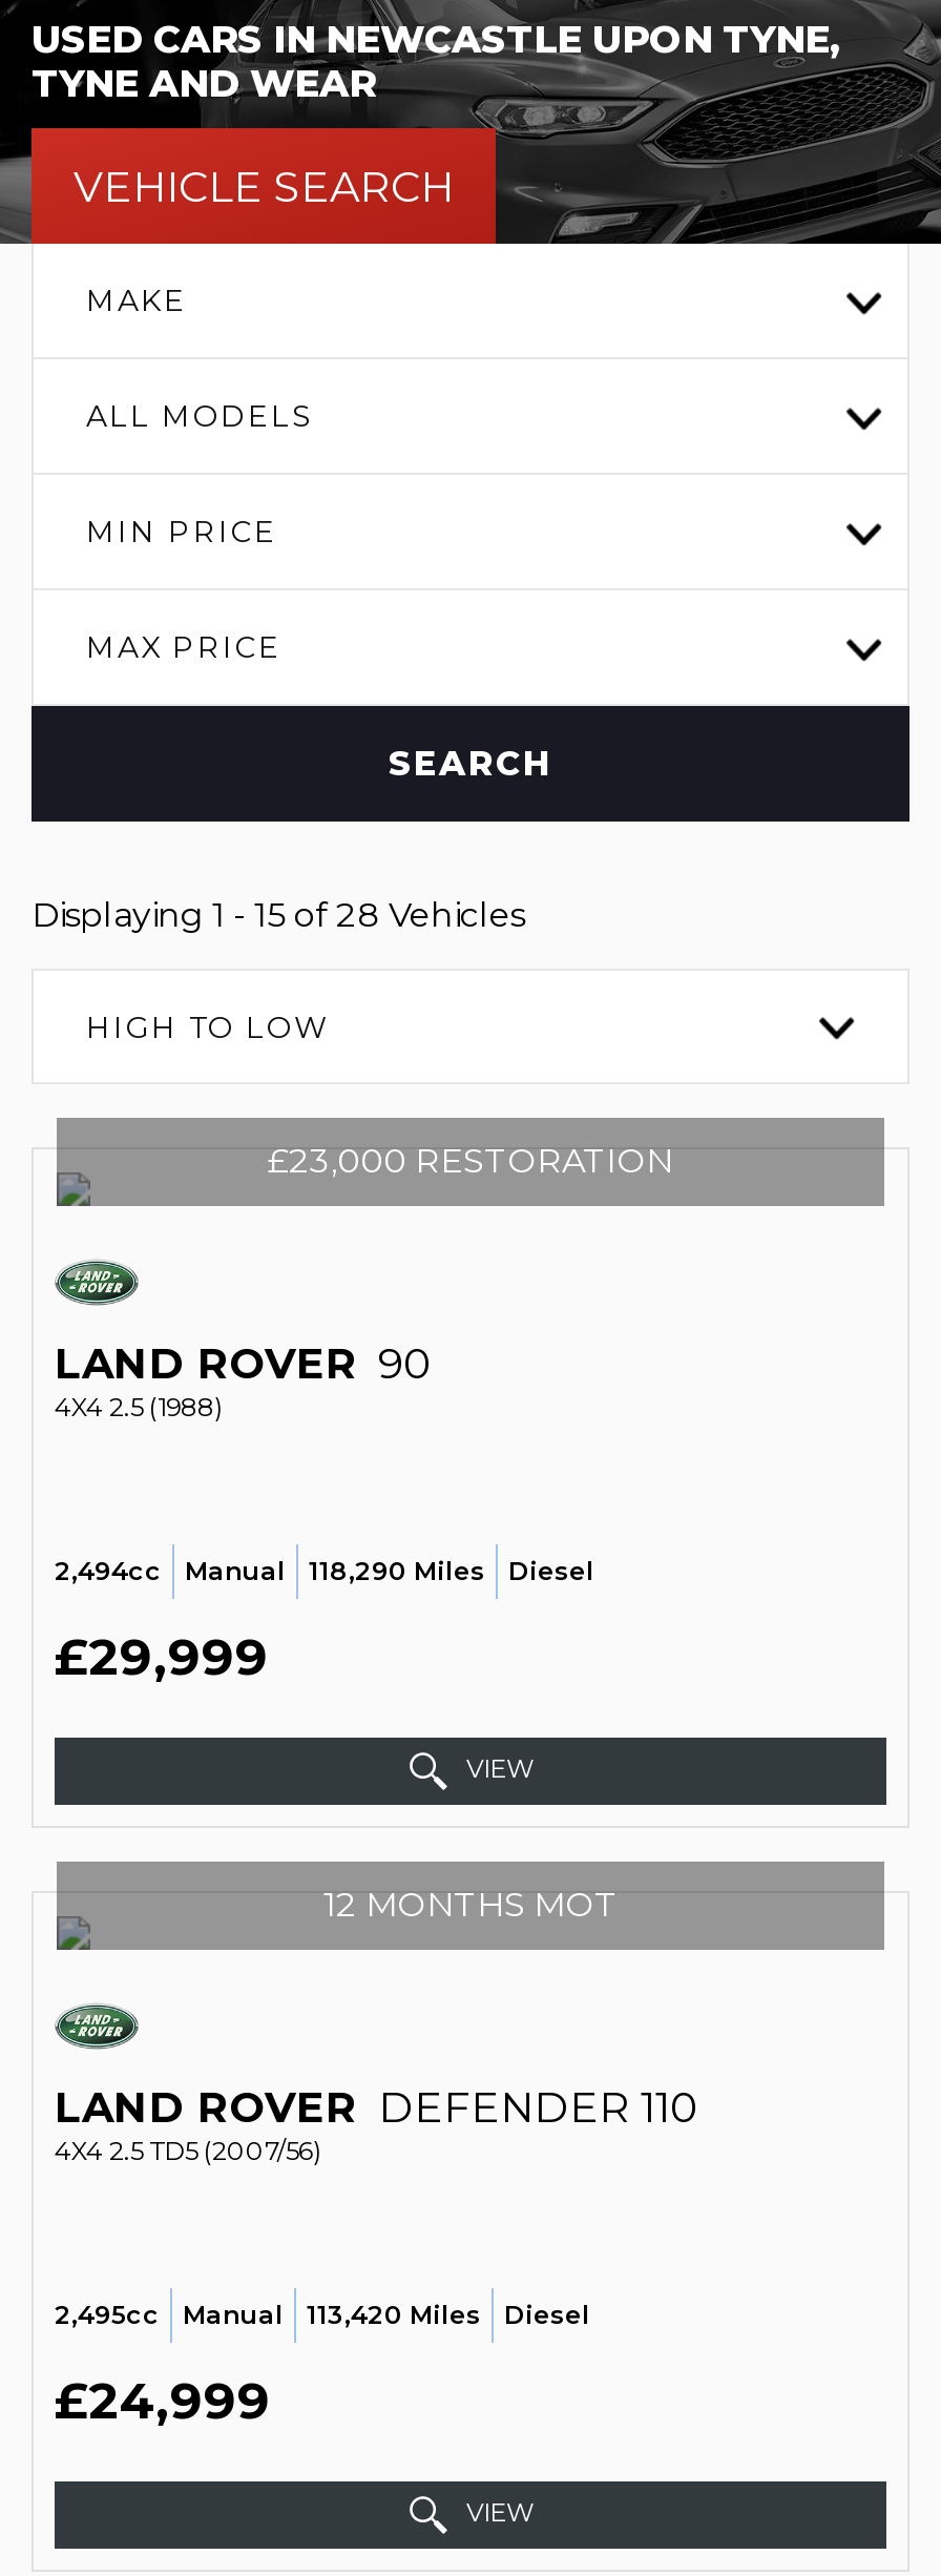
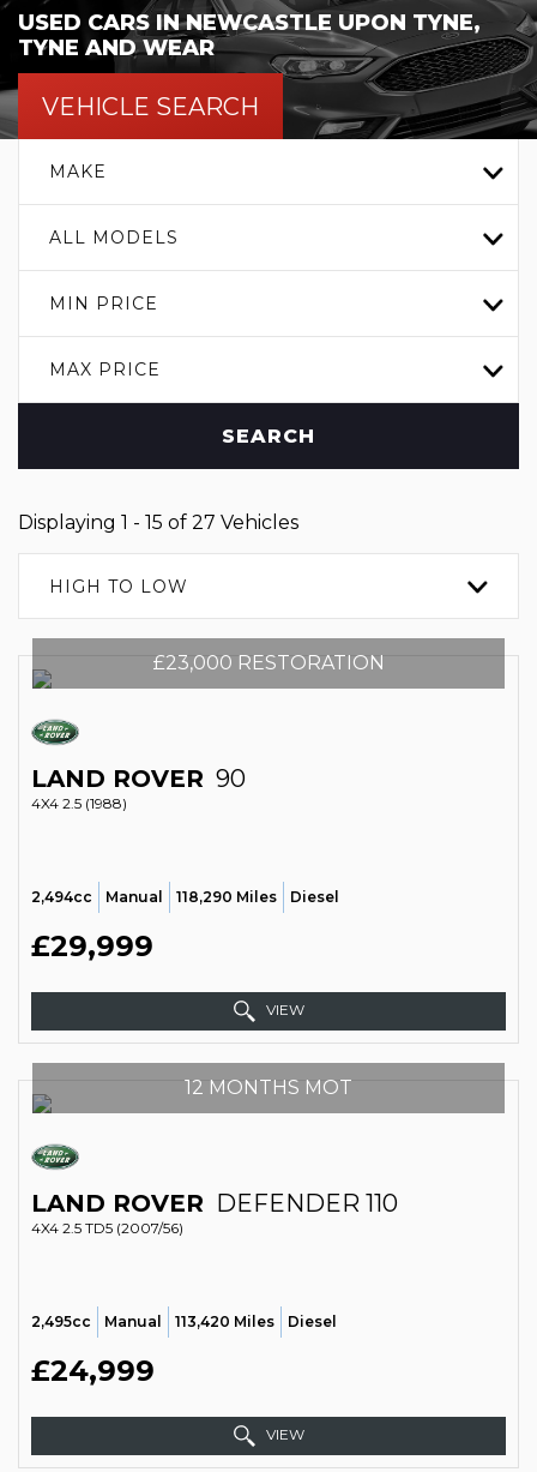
- Displaying 1 - 15 of 28 Vehicles
+ Displaying 1 - 15 of 27 Vehicles
